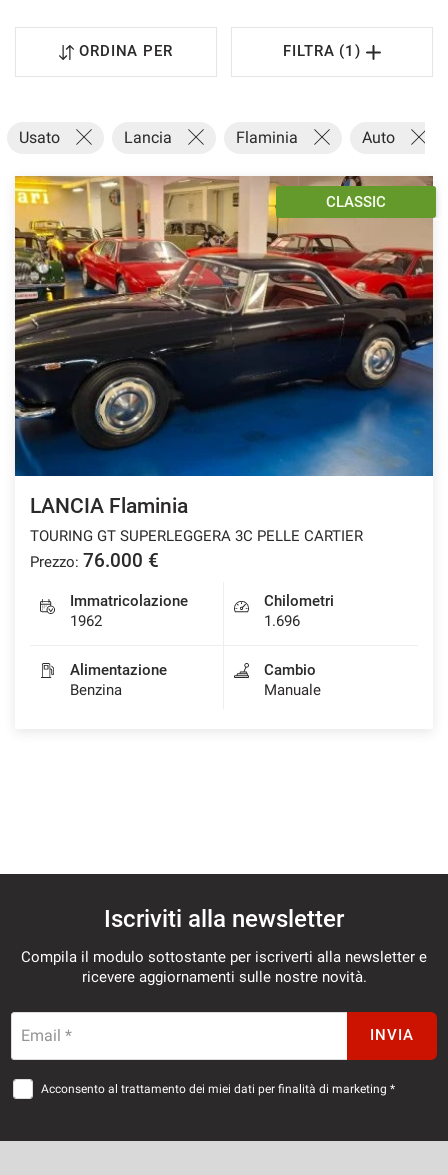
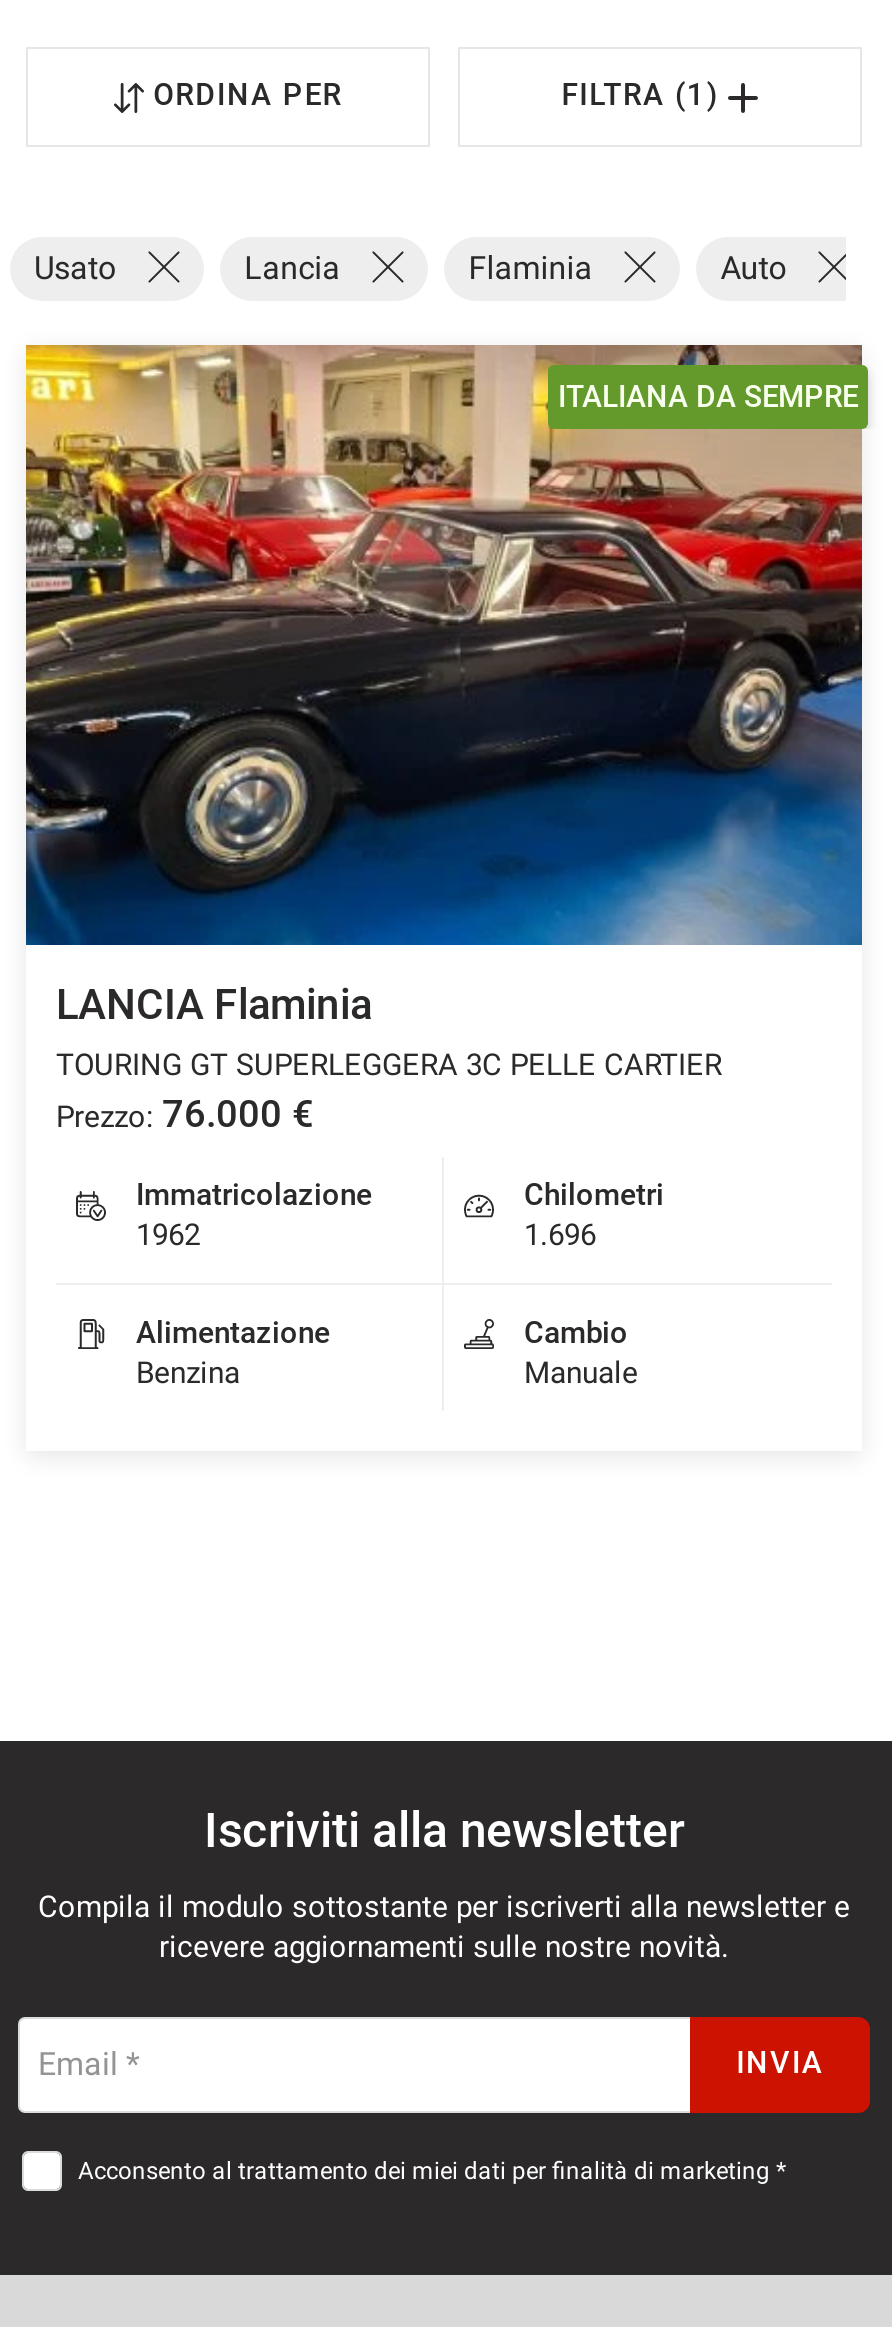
- CLASSIC
+ ITALIANA DA SEMPRE
